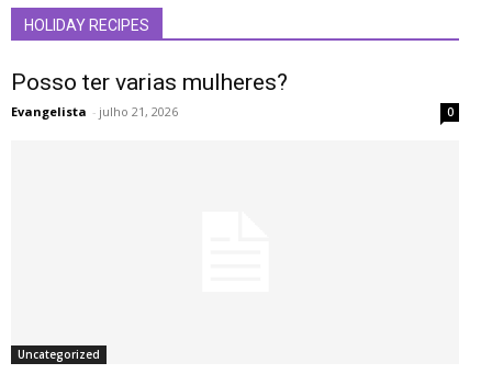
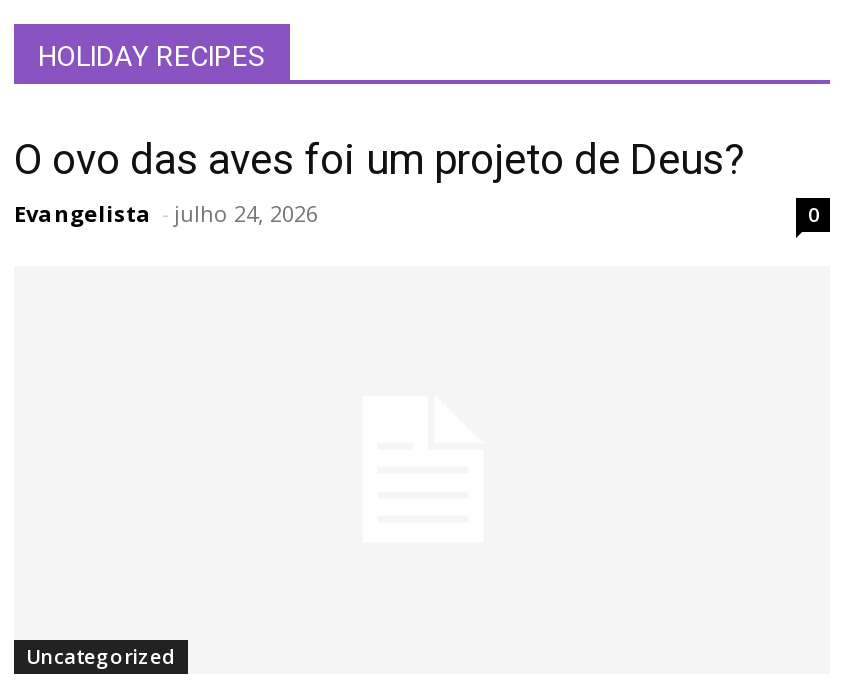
- Posso ter varias mulheres?
- Evangelista - julho 21, 2026
+ O ovo das aves foi um projeto de Deus?
+ Evangelista - julho 24, 2026
